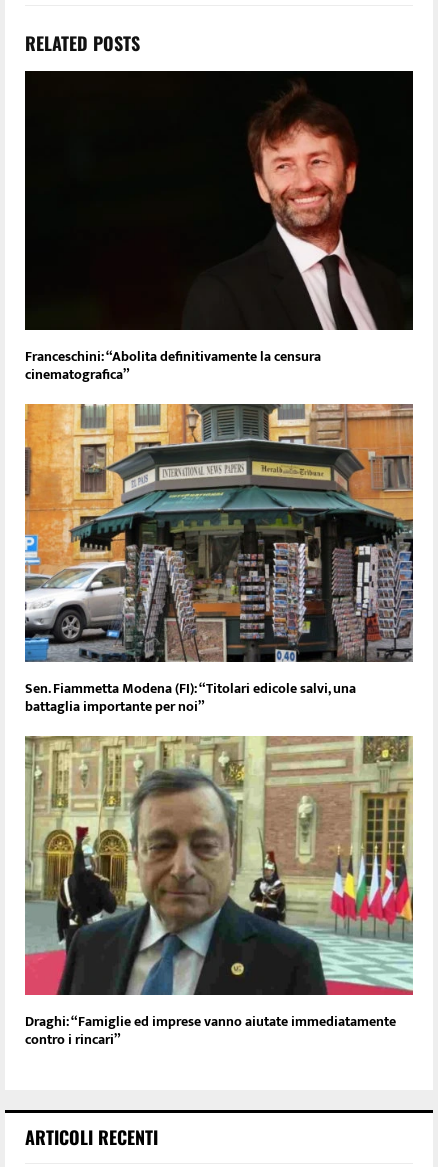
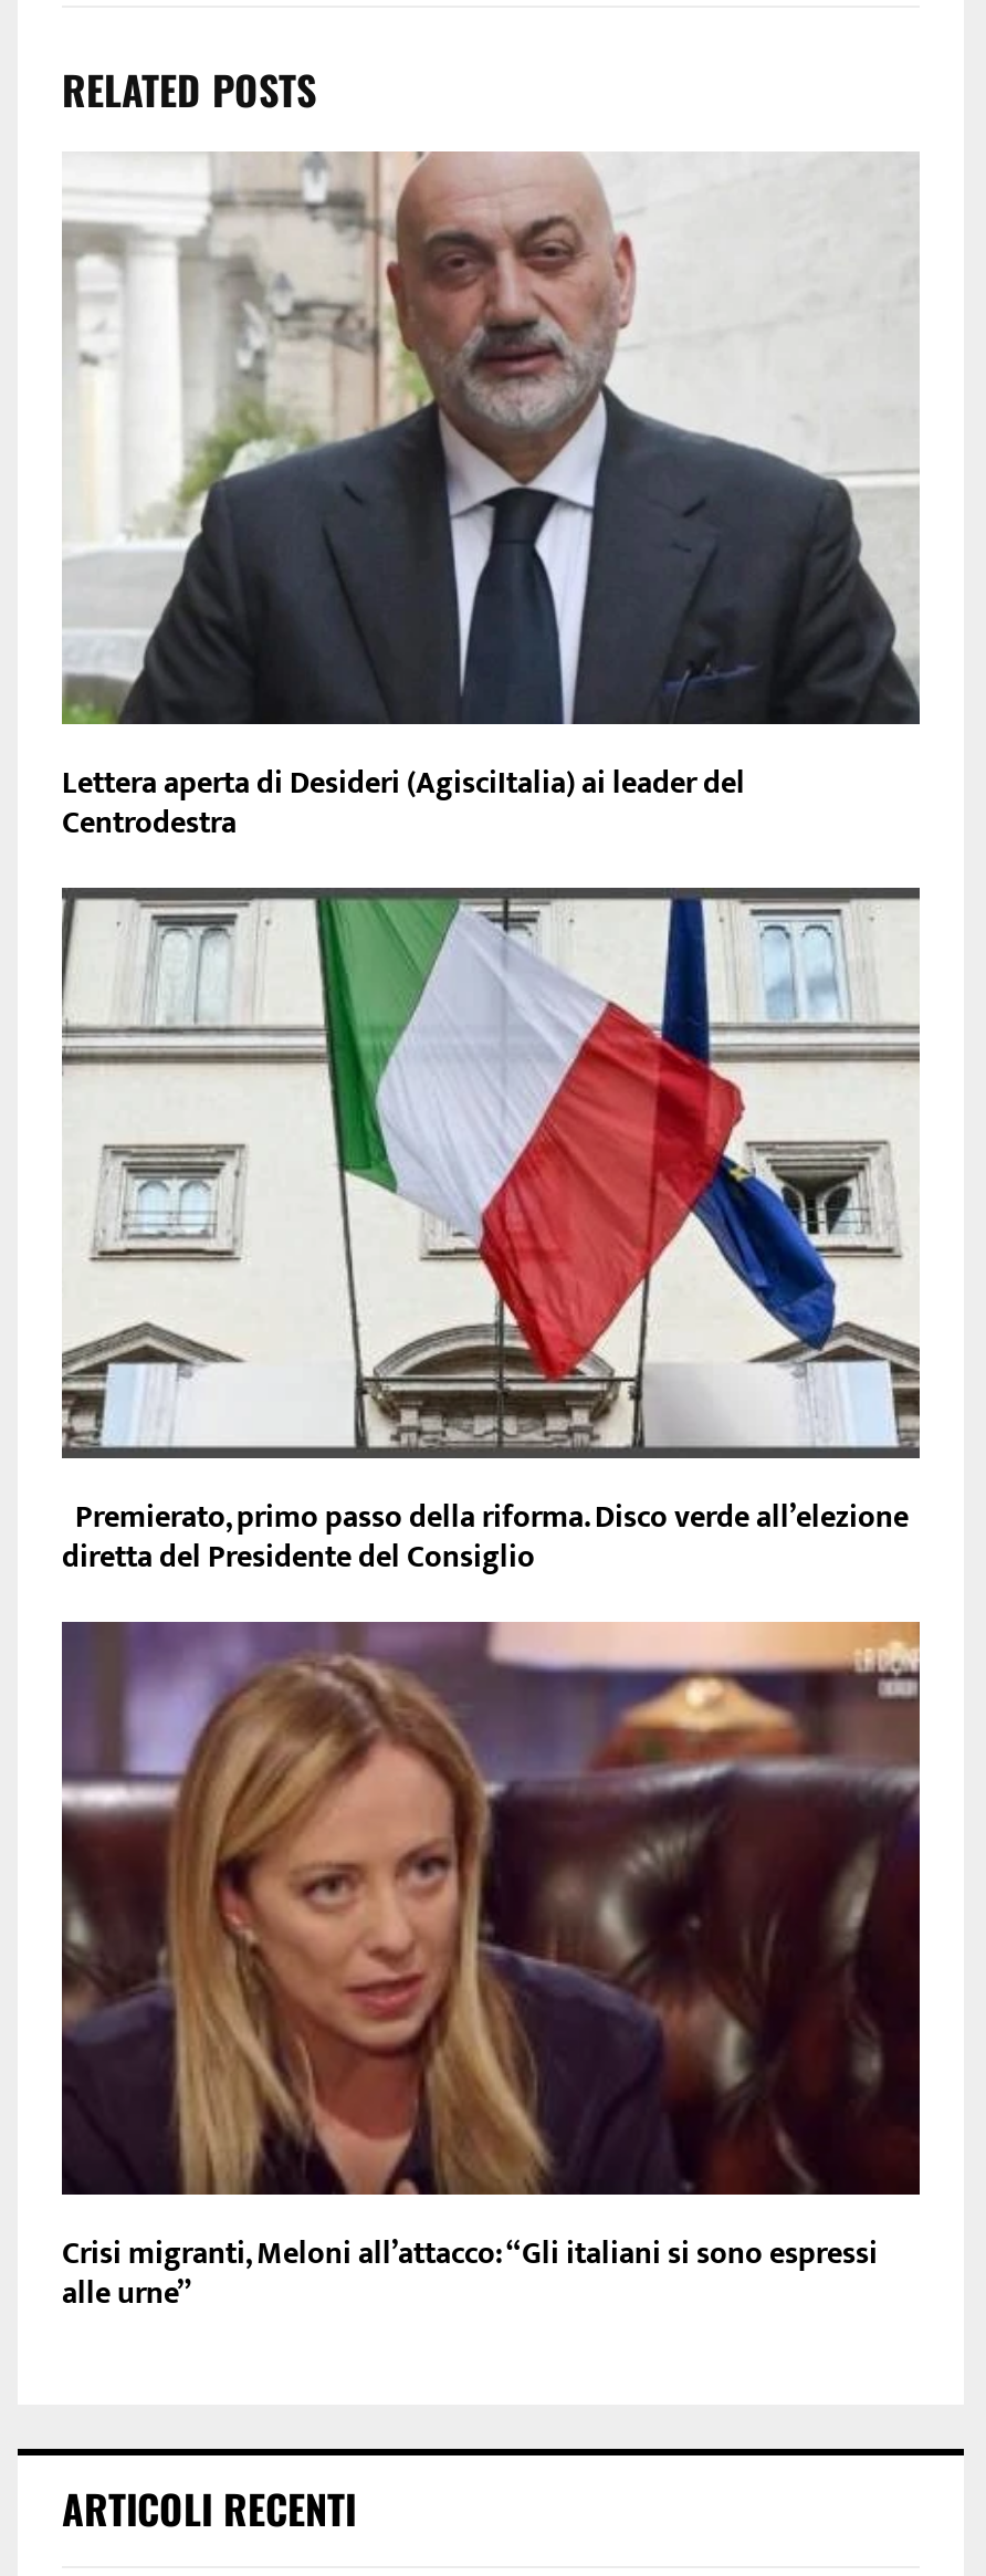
- [image]
- Franceschini: “Abolita definitivamente la censura
- cinematografica”
+ [image]
+ Lettera aperta di Desideri (AgisciItalia) ai leader del
+ Centrodestra

- [image]
- Sen. Fiammetta Modena (FI): “Titolari edicole salvi, una
- battaglia importante per noi”
+ [image]
+ Premierato, primo passo della riforma. Disco verde all’elezione
+ diretta del Presidente del Consiglio

- [image]
- Draghi: “Famiglie ed imprese vanno aiutate immediatamente
- contro i rincari”
+ [image]
+ Crisi migranti, Meloni all’attacco: “Gli italiani si sono espressi
+ alle urne”
